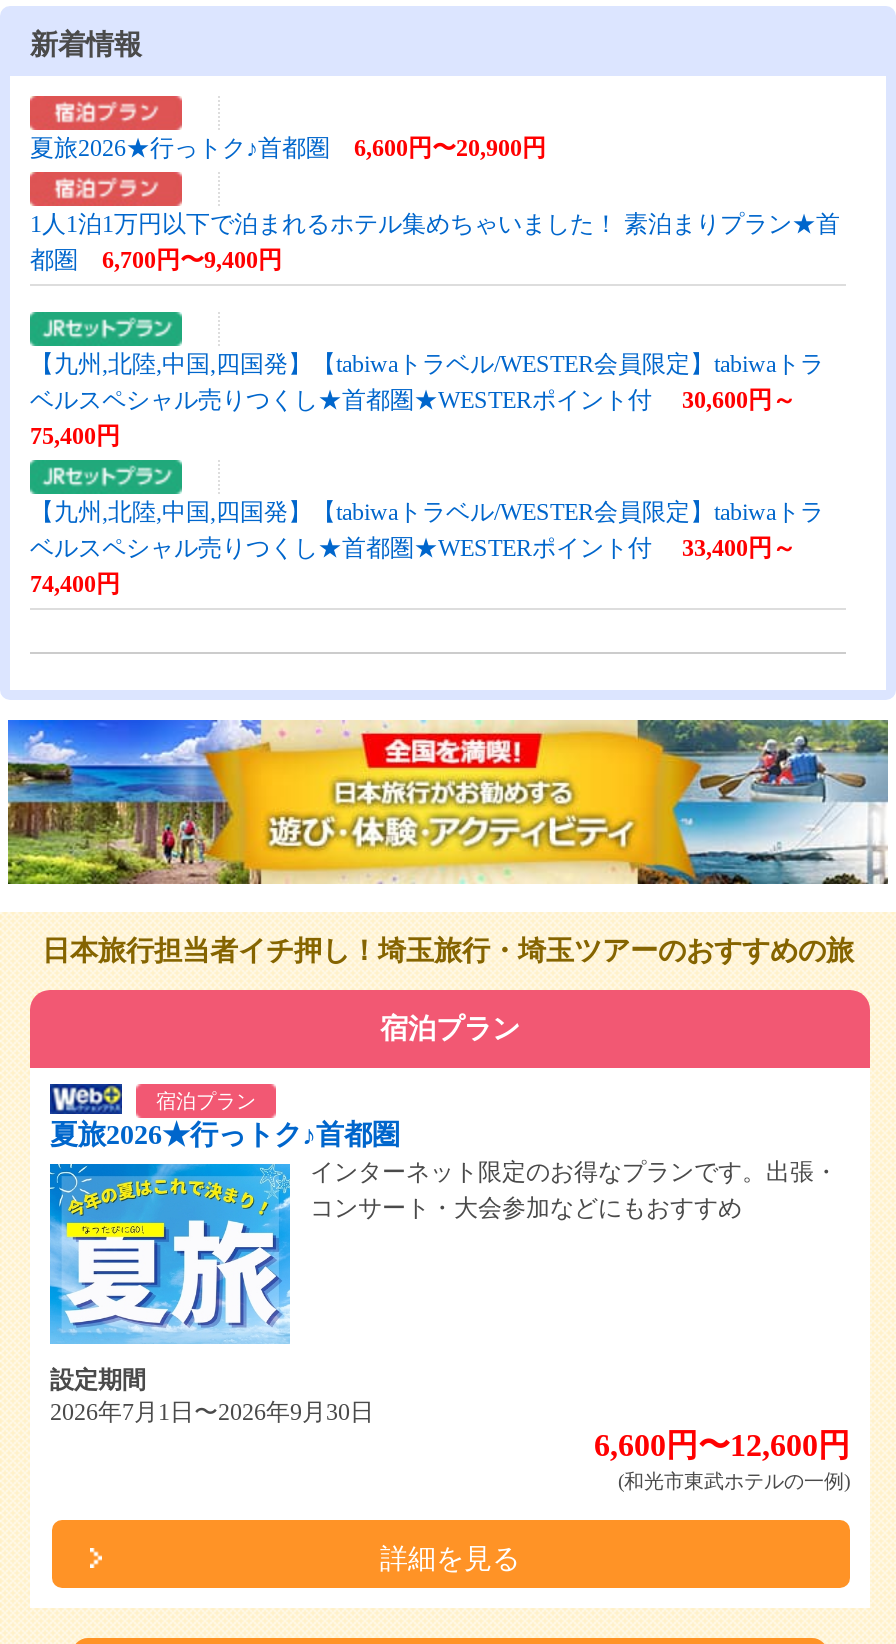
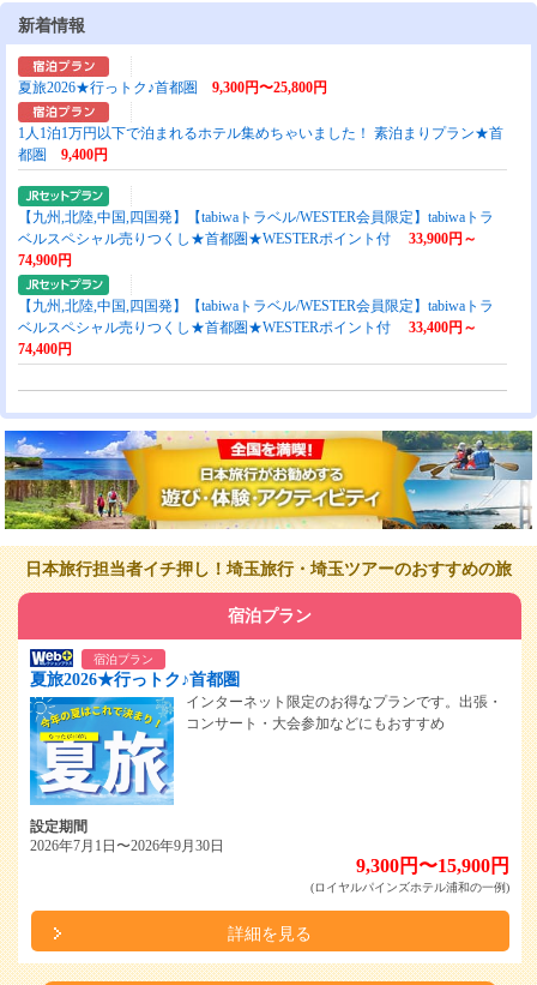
- 6,600円〜20,900円
+ 9,300円〜25,800円

- 都圏 6,700円〜9,400円
+ 都圏 9,400円

- 30,600円～
+ 33,900円～

- 75,400円
+ 74,900円

- 6,600円〜12,600円
- (和光市東武ホテルの一例)
+ 9,300円〜15,900円
+ (ロイヤルパインズホテル浦和の一例)
